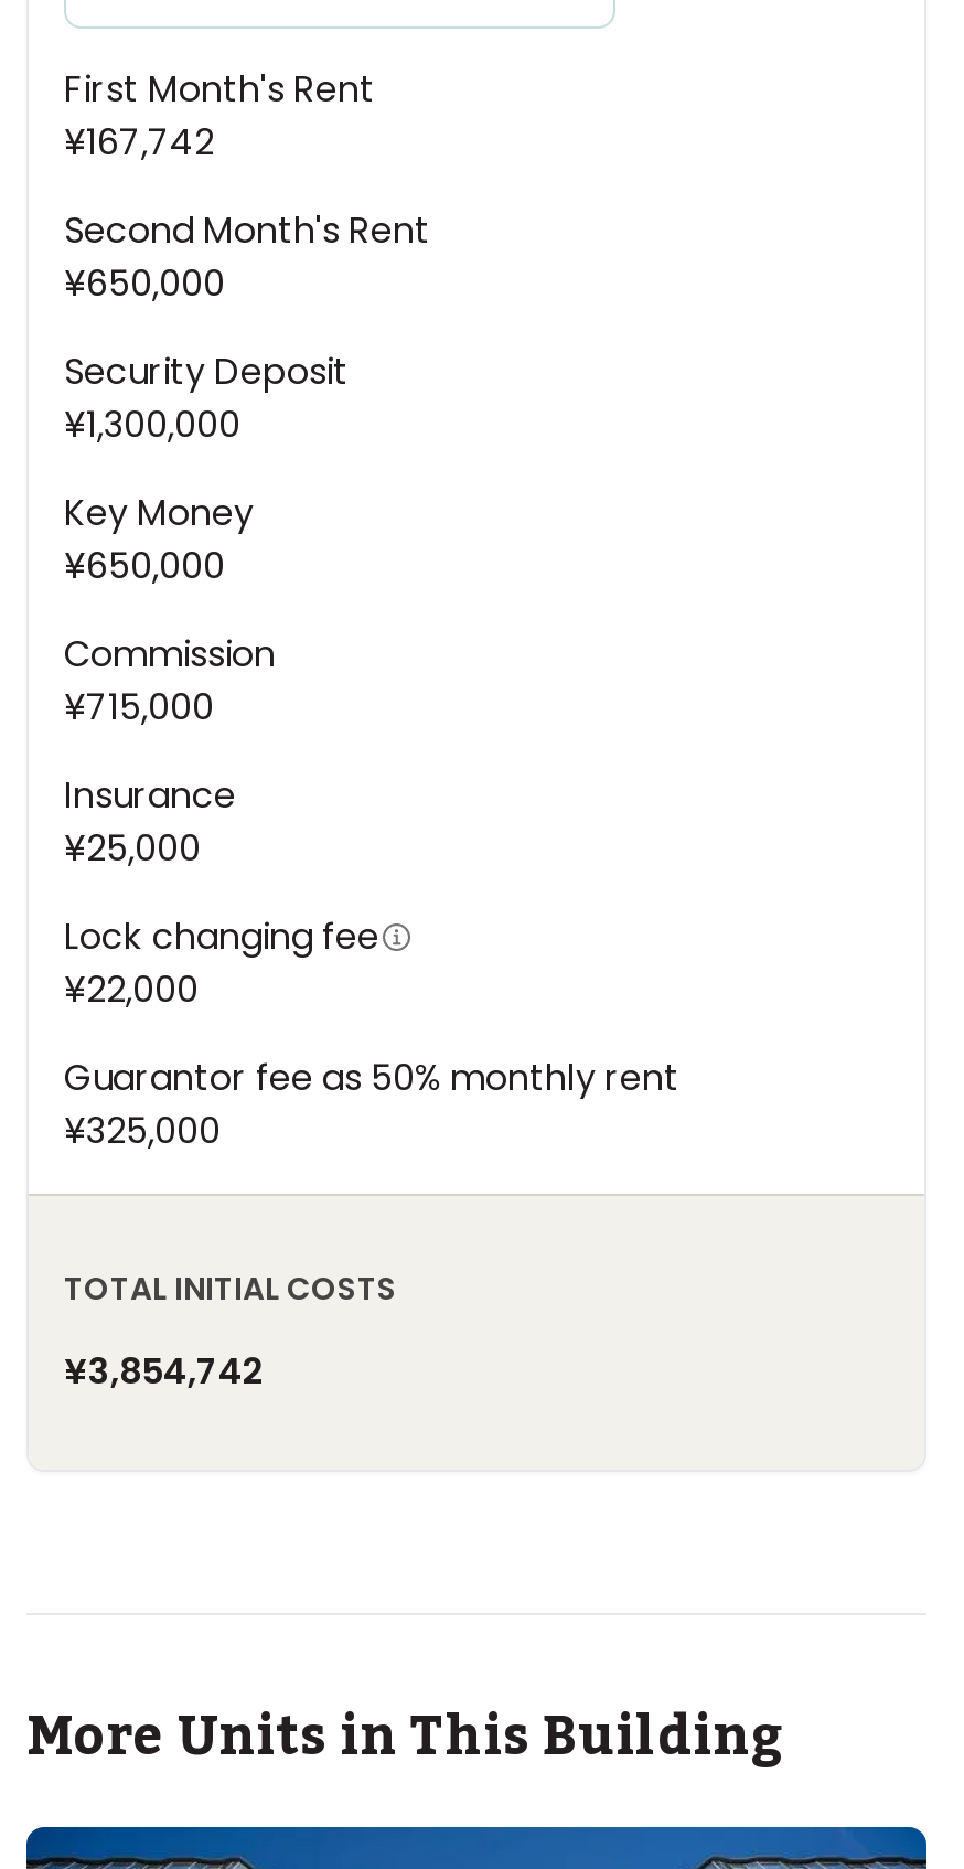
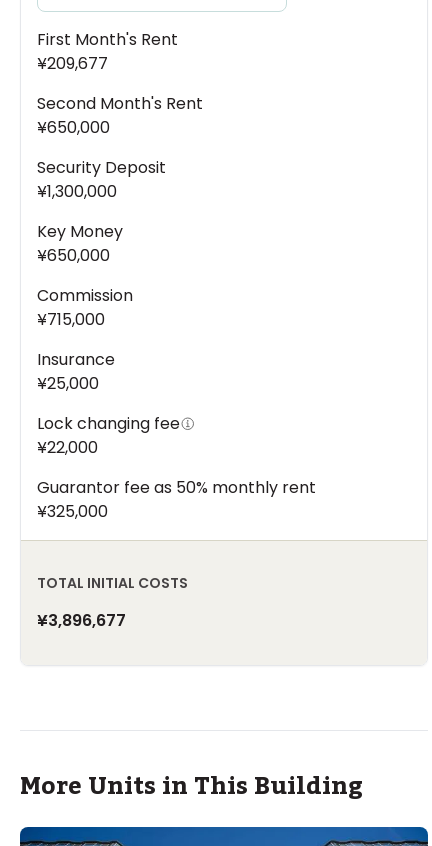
- ¥167,742
+ ¥209,677

- ¥3,854,742
+ ¥3,896,677
